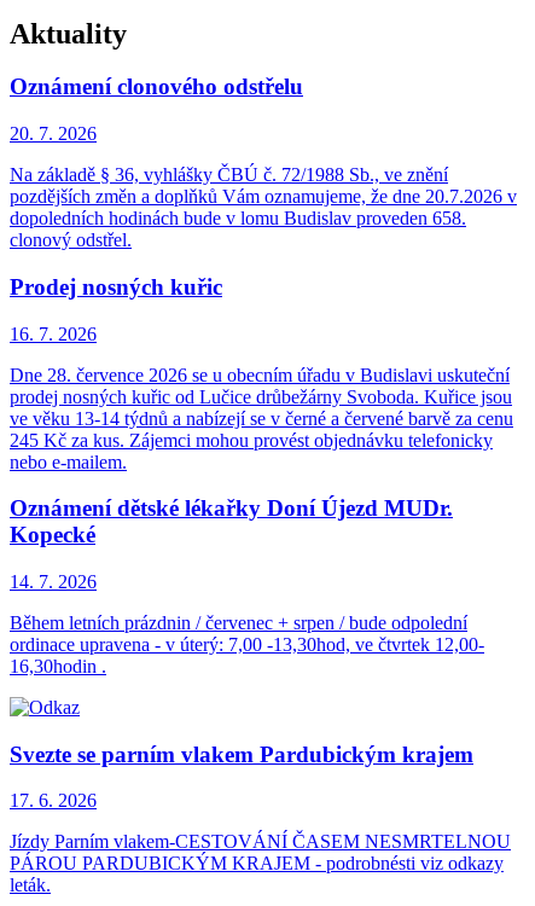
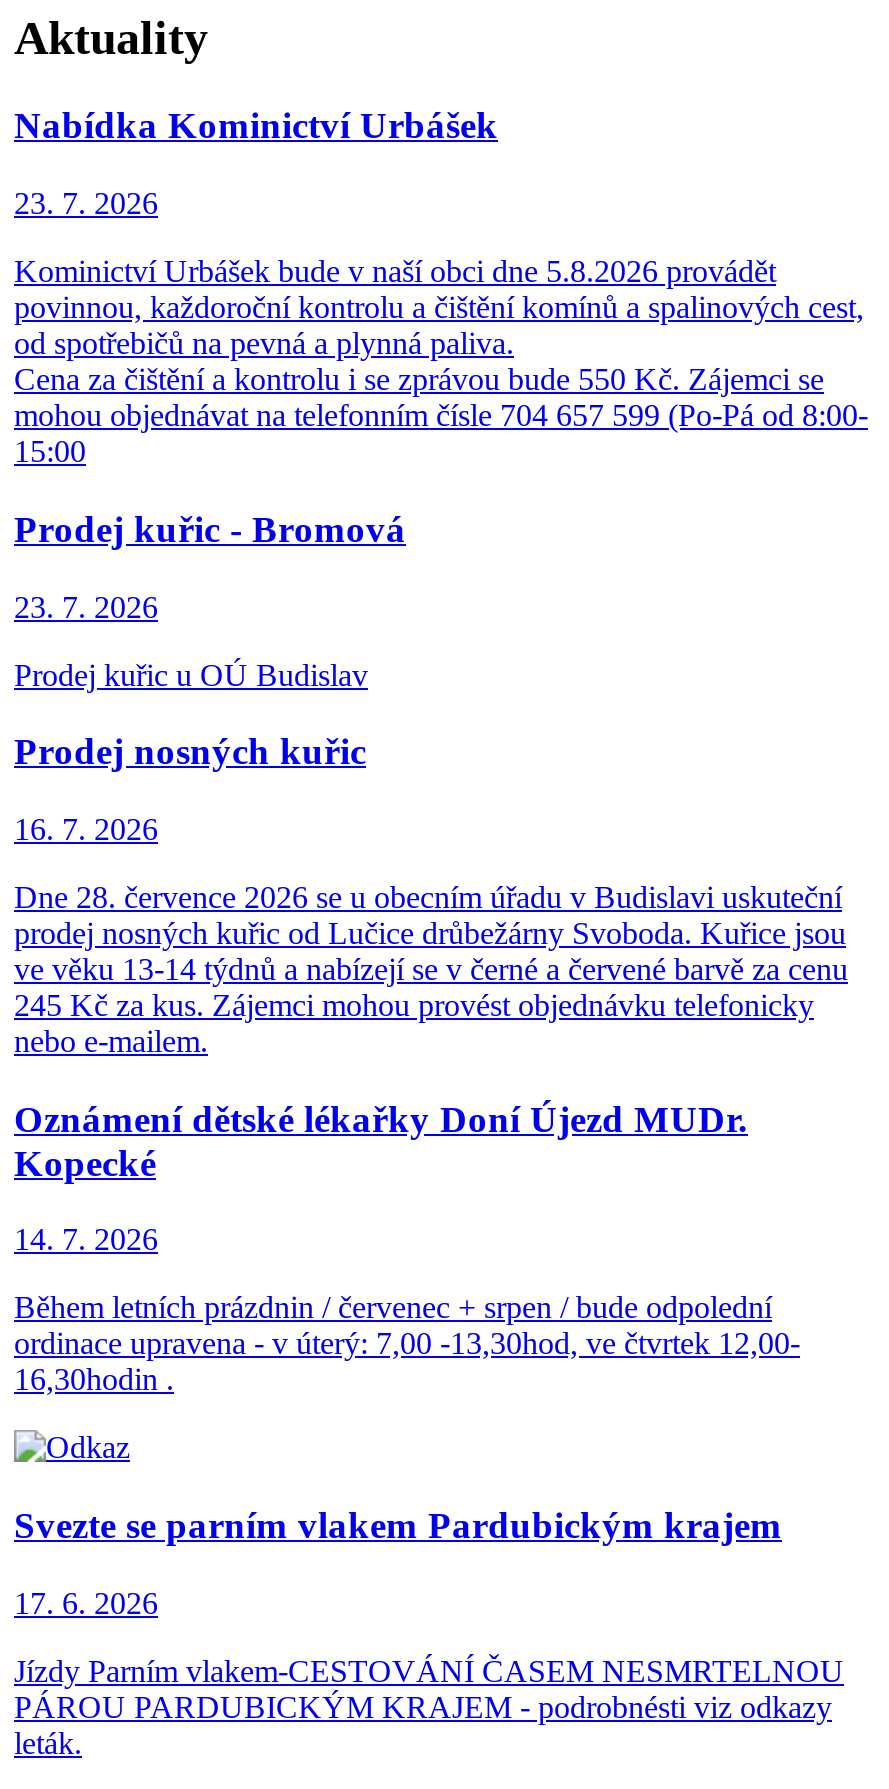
- Oznámení clonového odstřelu
- 20. 7. 2026
- Na základě § 36, vyhlášky ČBÚ č. 72/1988 Sb., ve znění
- pozdějších změn a doplňků Vám oznamujeme, že dne 20.7.2026 v
- dopoledních hodinách bude v lomu Budislav proveden 658.
- clonový odstřel.
+ Nabídka Kominictví Urbášek
+ 23. 7. 2026
+ Kominictví Urbášek bude v naší obci dne 5.8.2026 provádět
+ povinnou, každoroční kontrolu a čištění komínů a spalinových cest,
+ od spotřebičů na pevná a plynná paliva.
+ Cena za čištění a kontrolu i se zprávou bude 550 Kč. Zájemci se
+ mohou objednávat na telefonním čísle 704 657 599 (Po-Pá od 8:00-
+ 15:00
+ Prodej kuřic - Bromová
+ 23. 7. 2026
+ Prodej kuřic u OÚ Budislav
